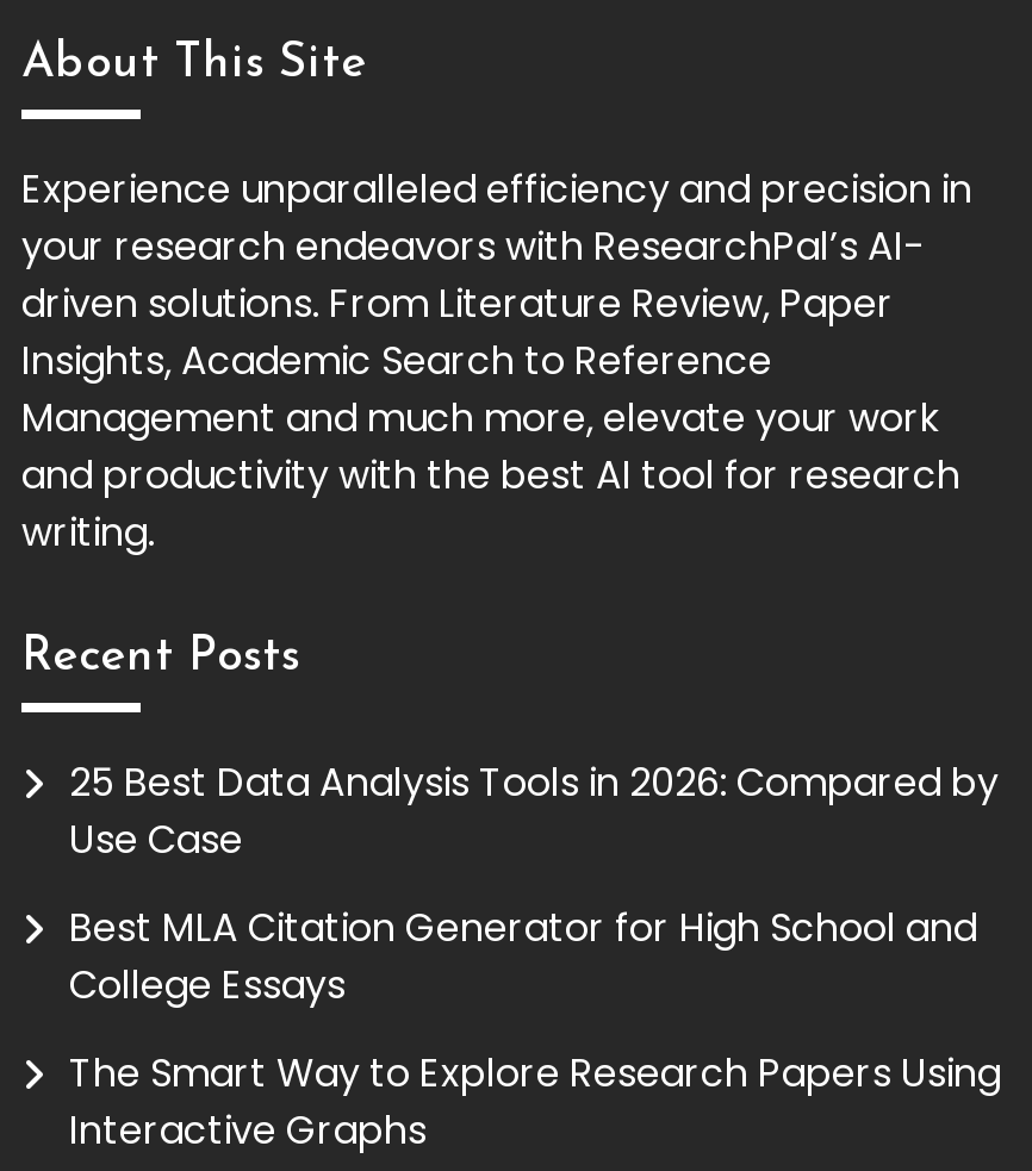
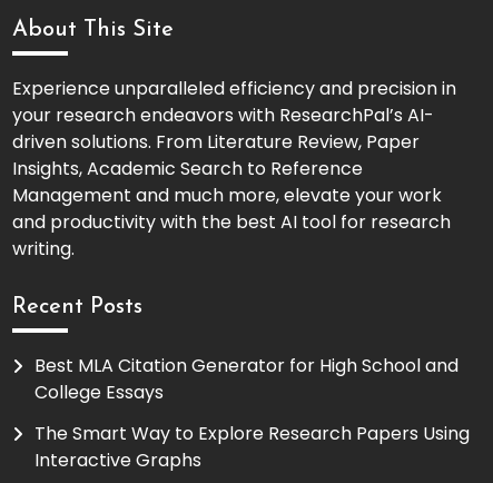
- 25 Best Data Analysis Tools in 2026: Compared by
- Use Case
